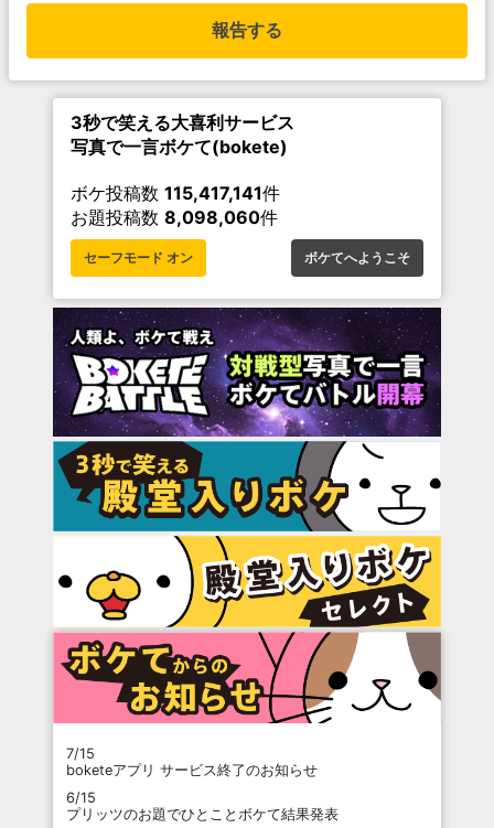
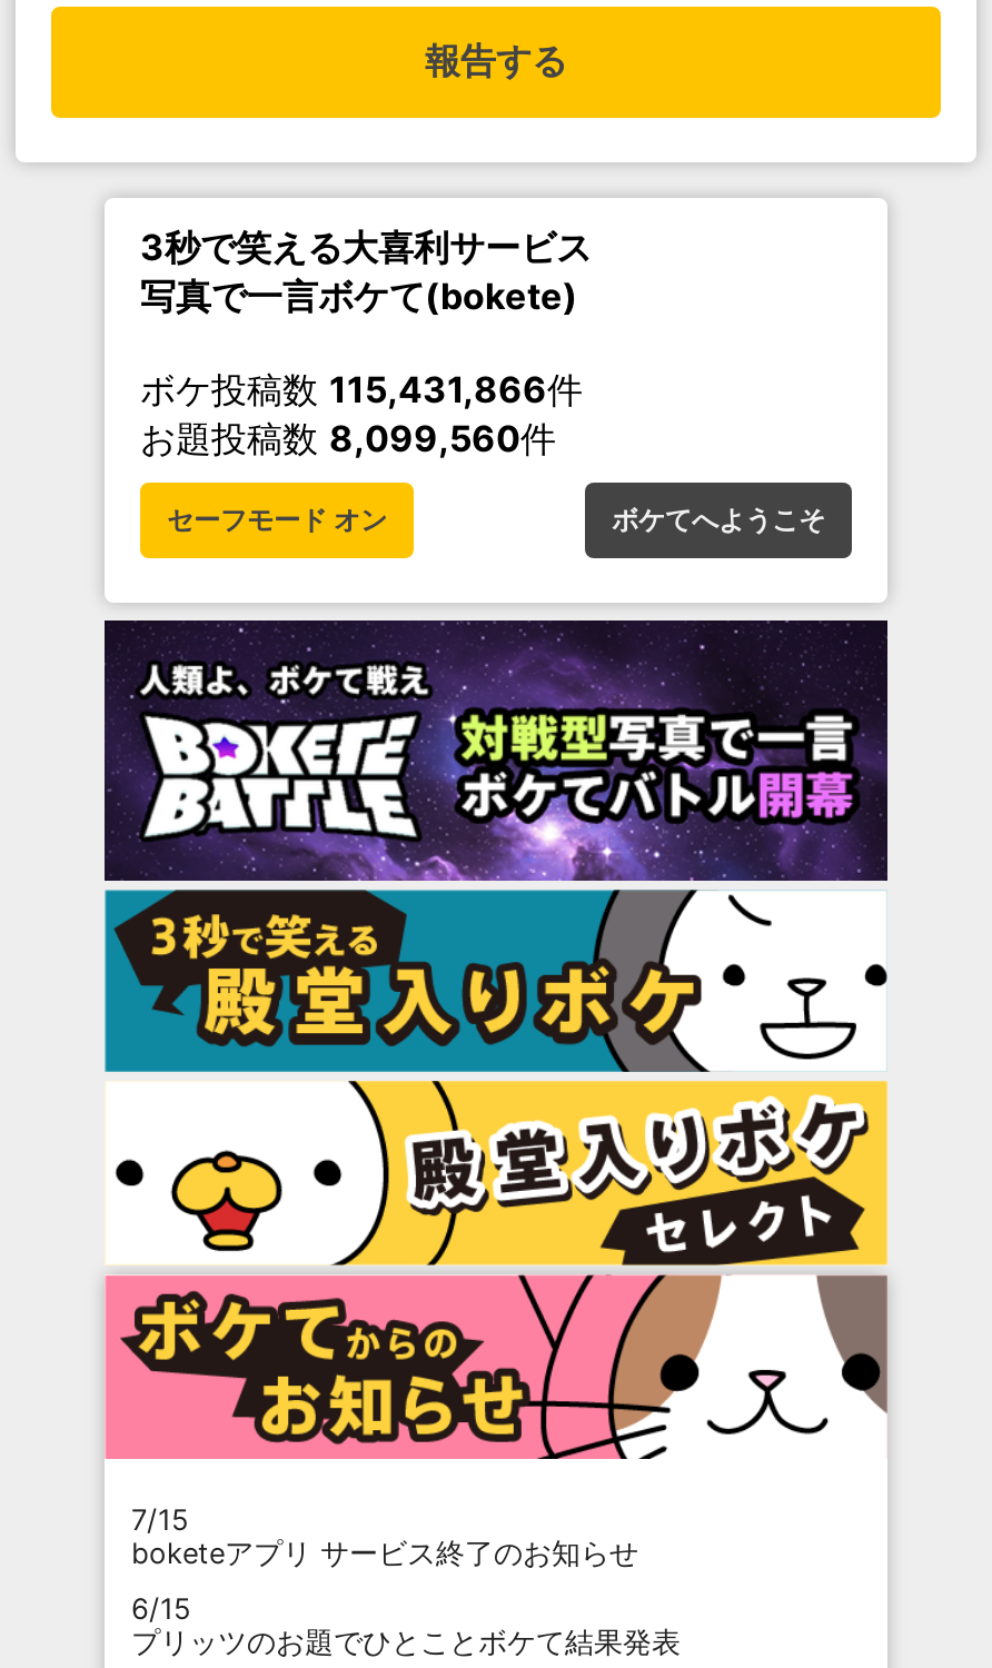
- ボケ投稿数115,417,141件
+ ボケ投稿数115,431,866件

- お題投稿数8,098,060件
+ お題投稿数8,099,560件
